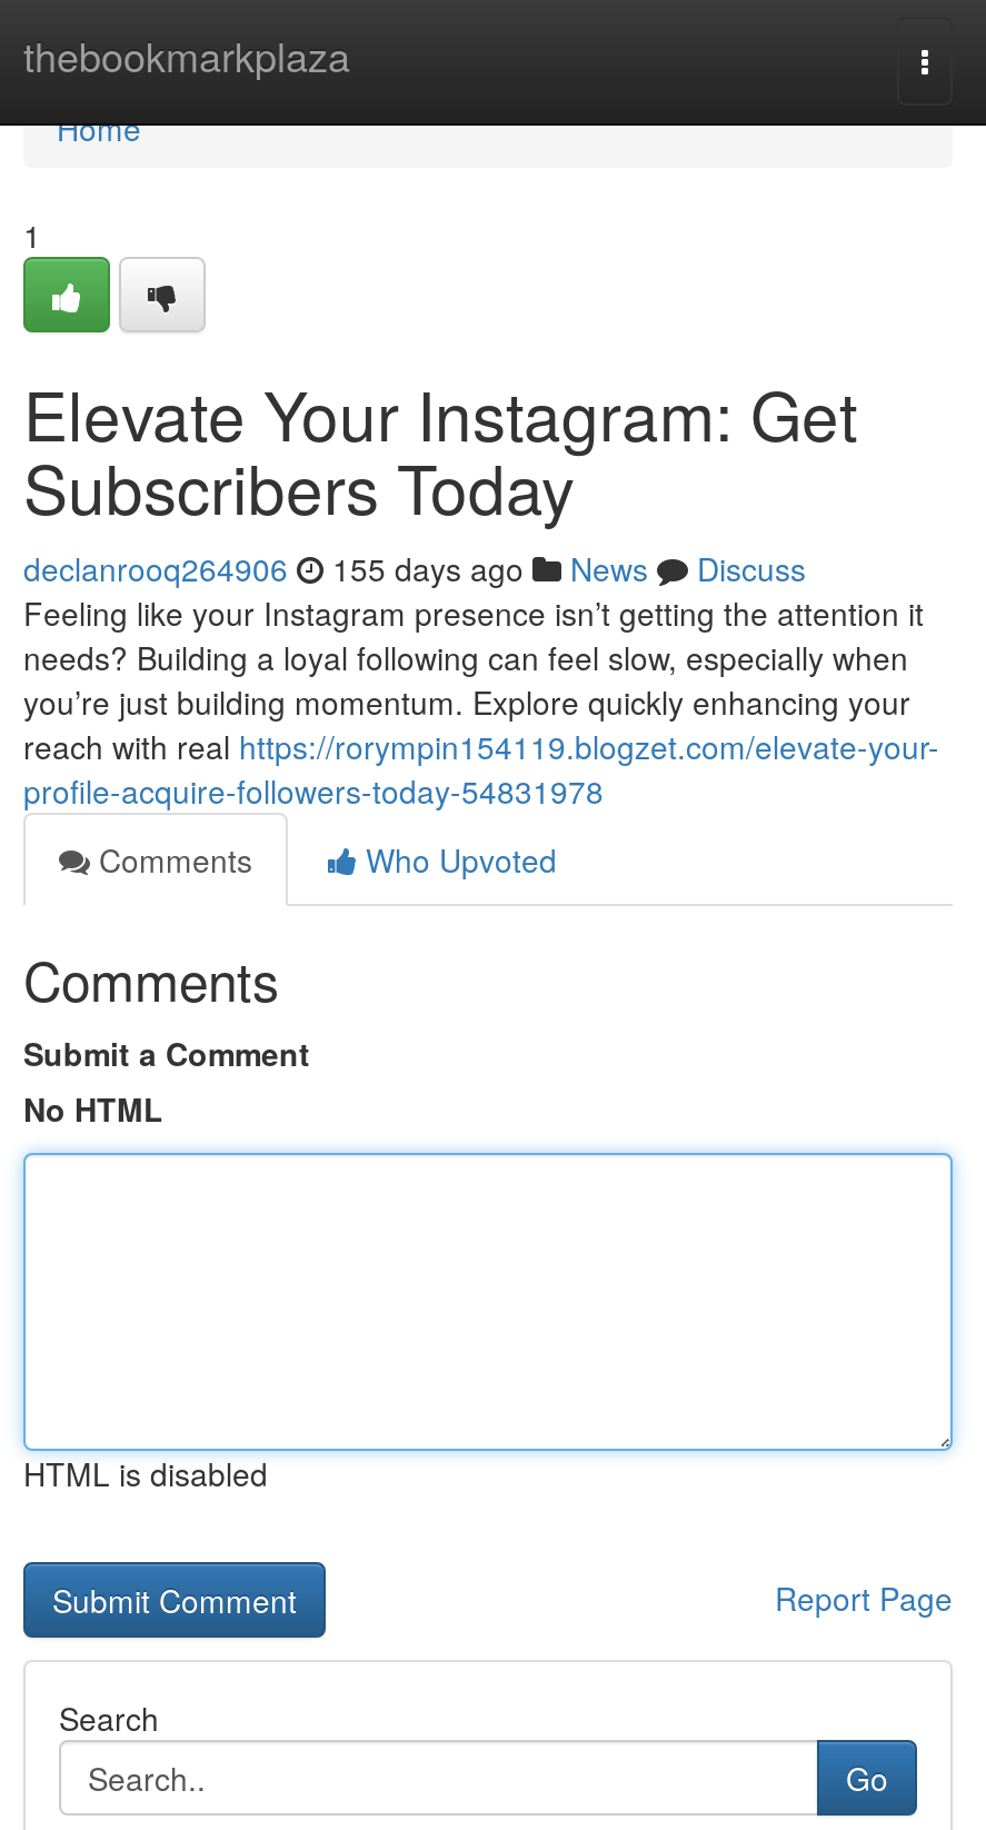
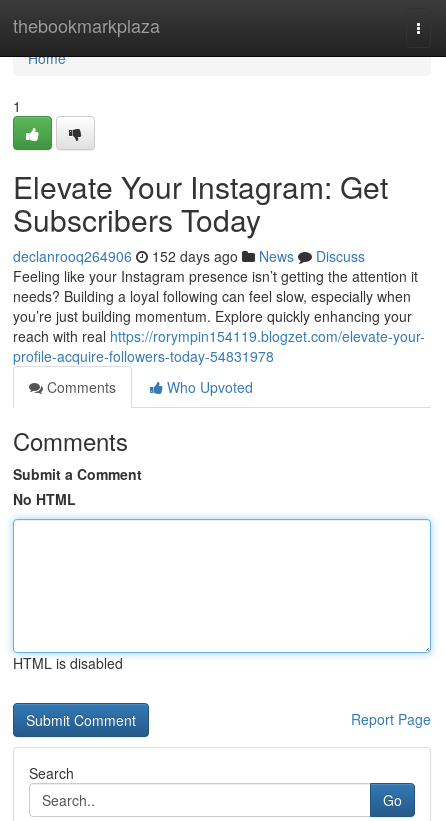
- declanrooq264906 155 days ago News Discuss
+ declanrooq264906 152 days ago News Discuss
